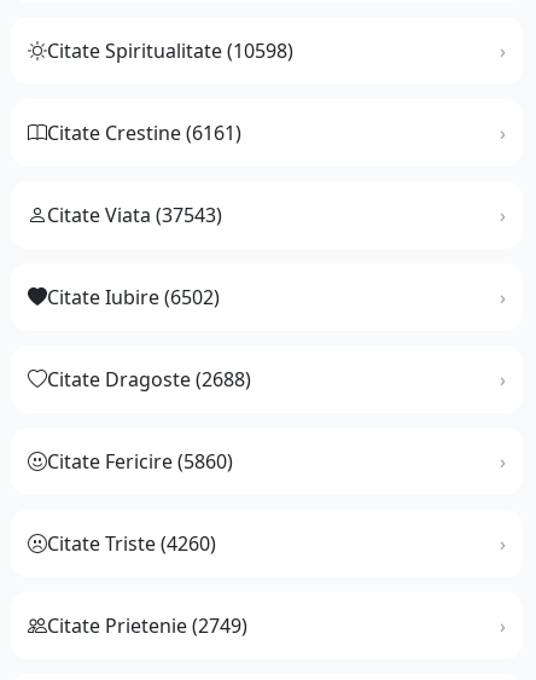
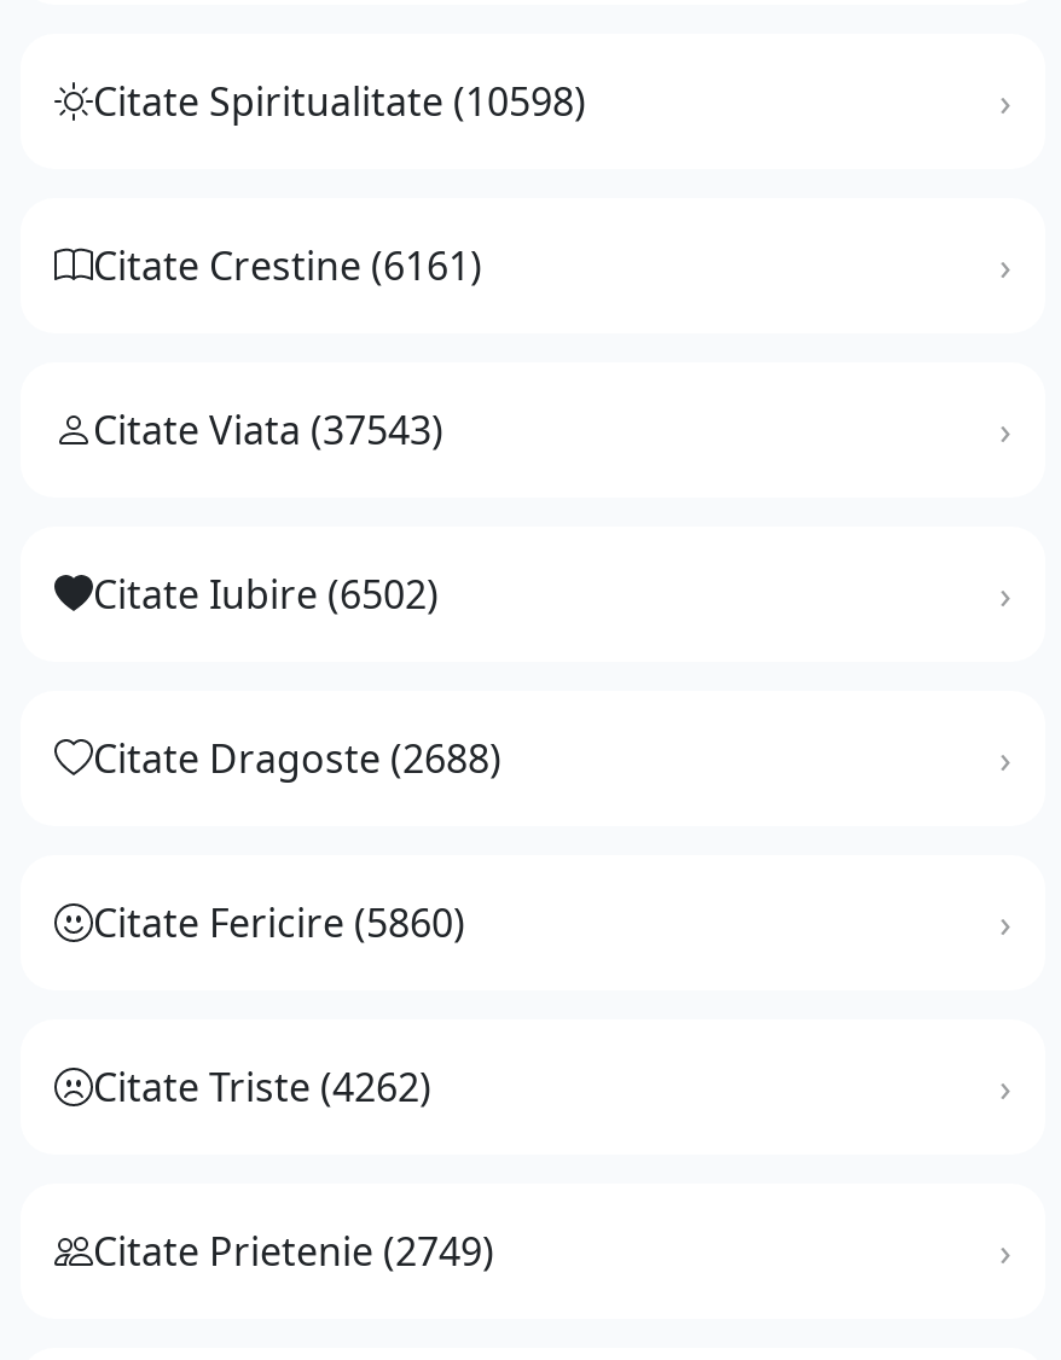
- Citate Triste (4260)
+ Citate Triste (4262)
